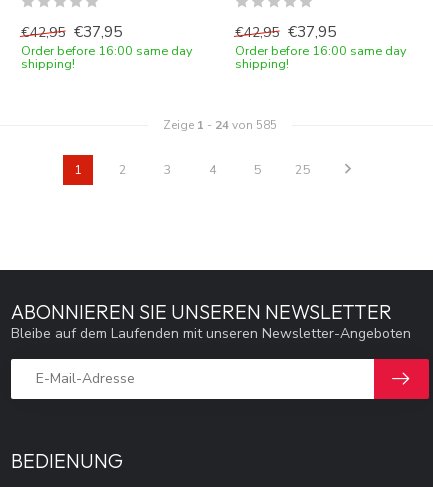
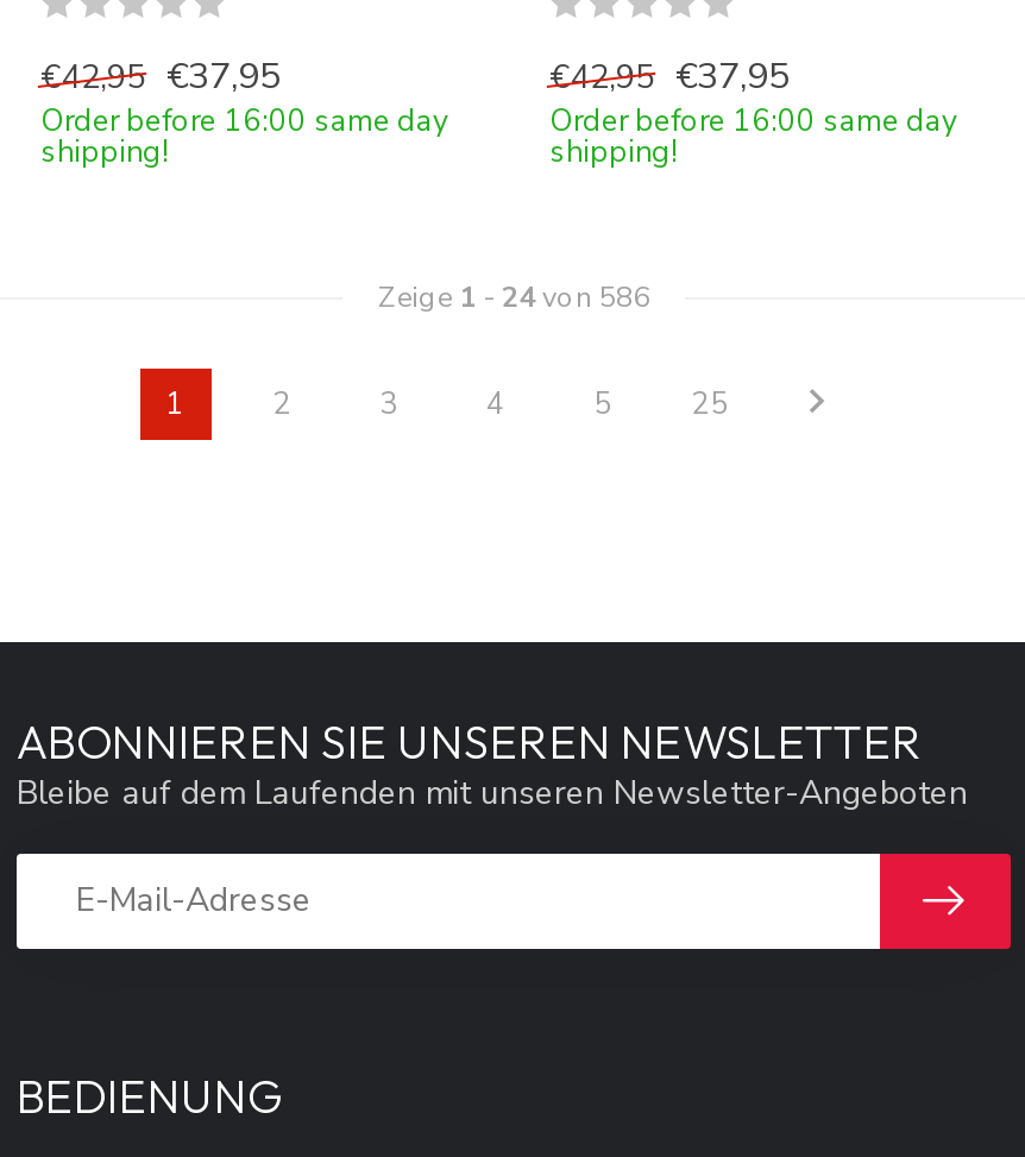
- Zeige 1 - 24von 585
+ Zeige 1 - 24von 586
